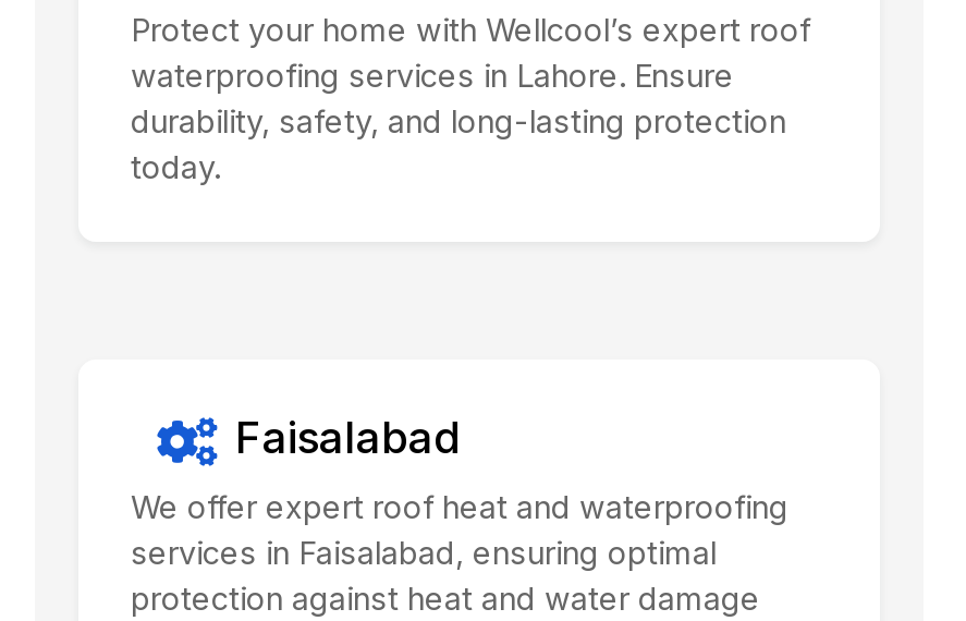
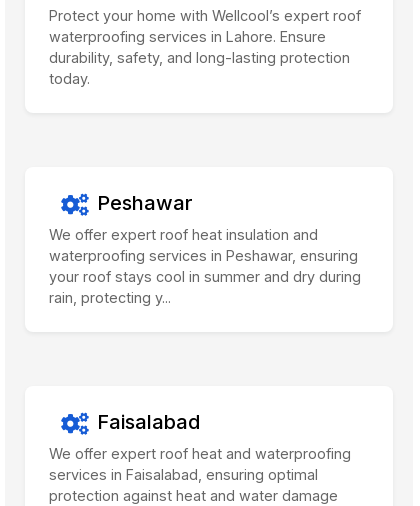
+ Peshawar
+ We offer expert roof heat insulation and
+ waterproofing services in Peshawar, ensuring
+ your roof stays cool in summer and dry during
+ rain, protecting y...
